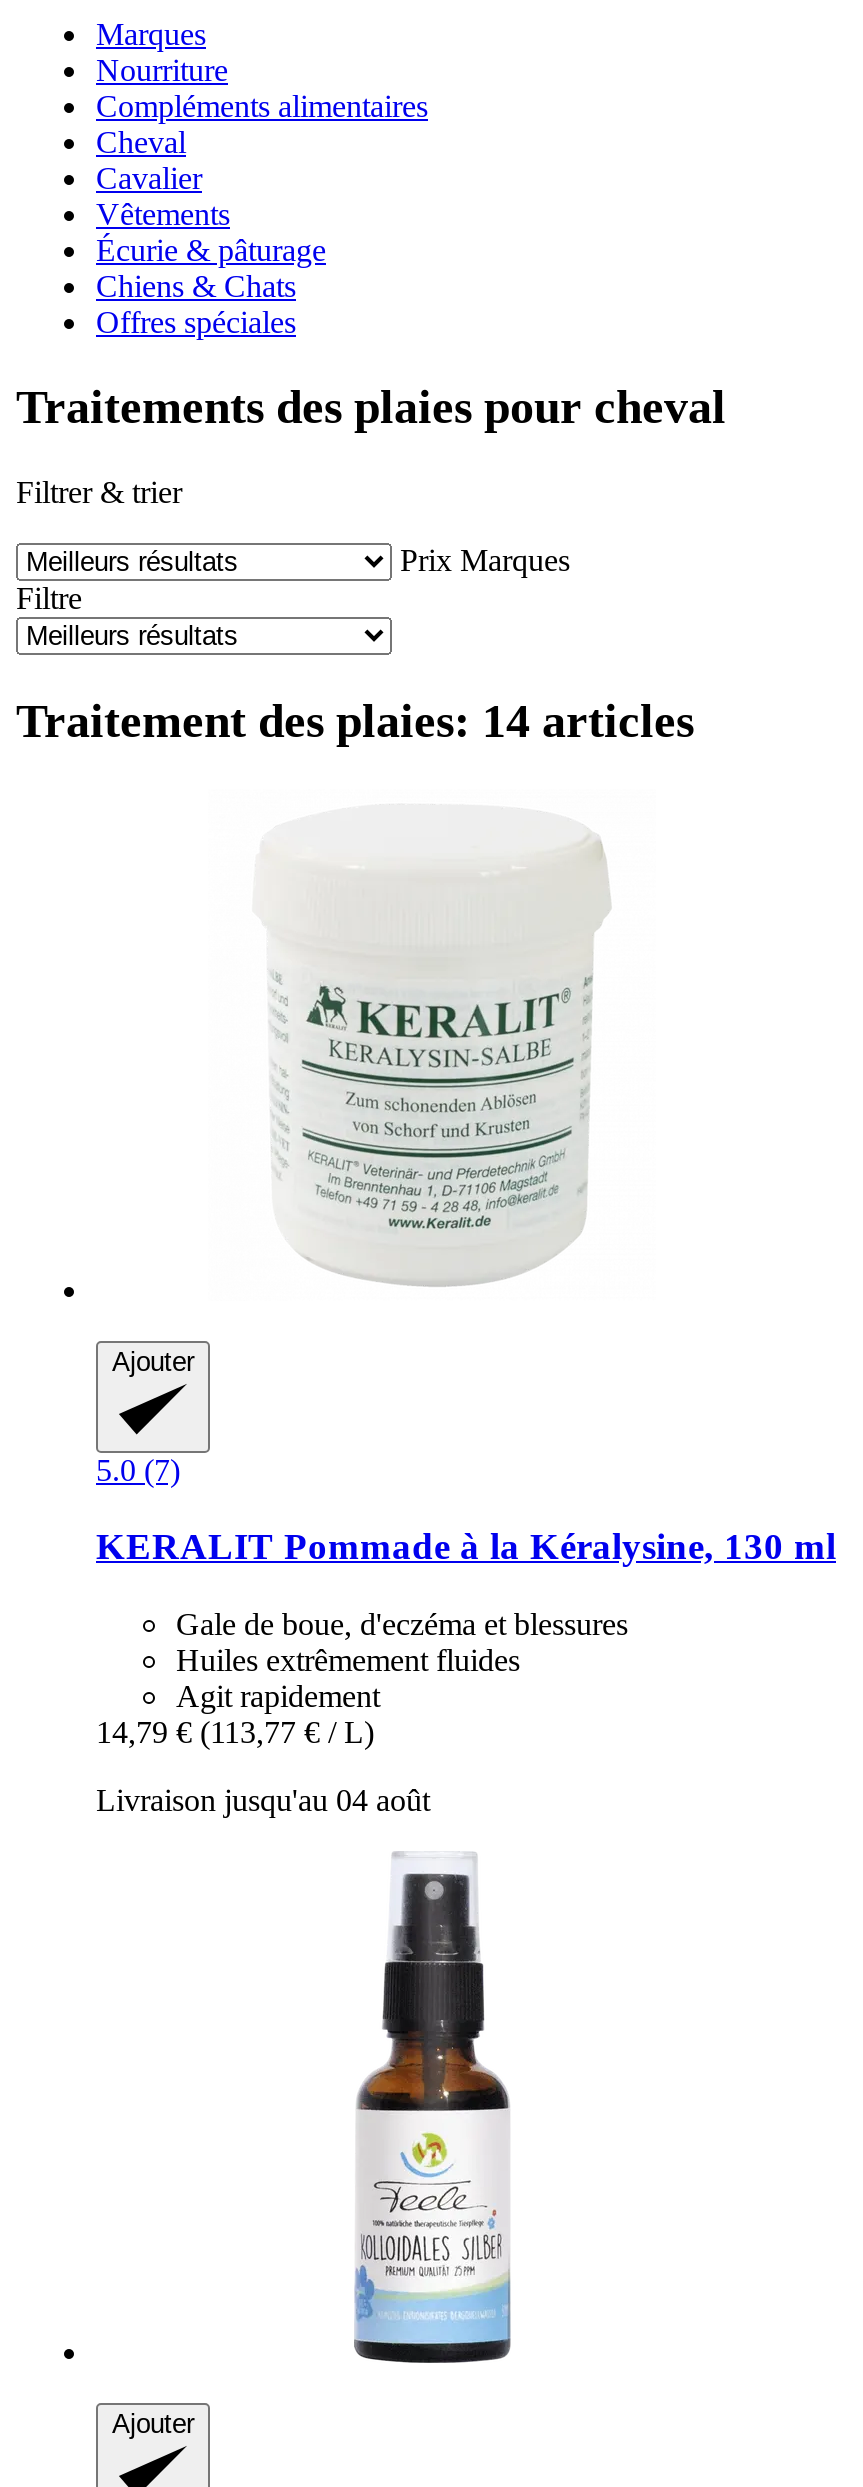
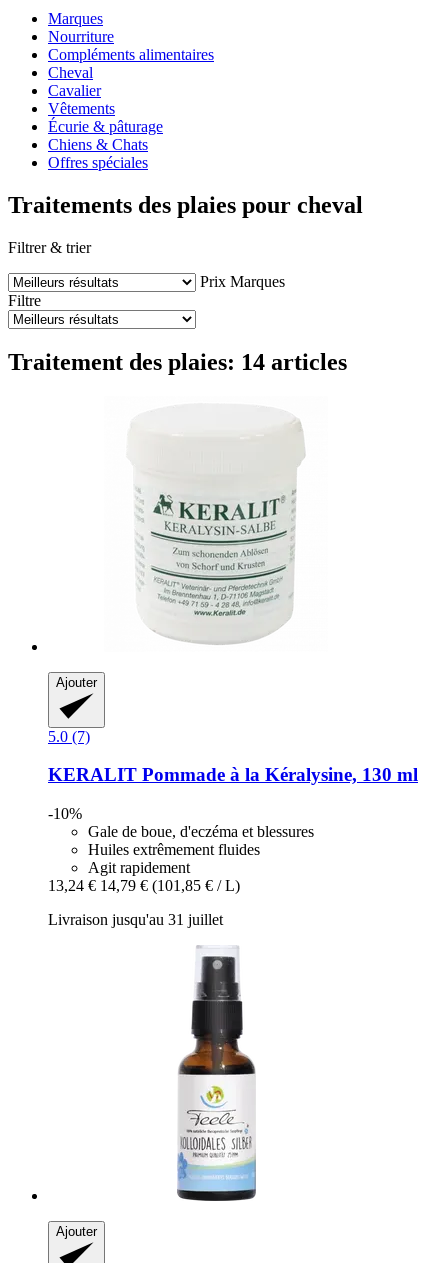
+ -10%

- 14,79 € (113,77 € / L)
+ 13,24 € 14,79 € (101,85 € / L)

- Livraison jusqu'au 04 août
+ Livraison jusqu'au 31 juillet
